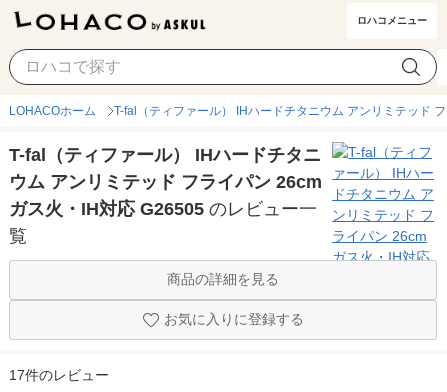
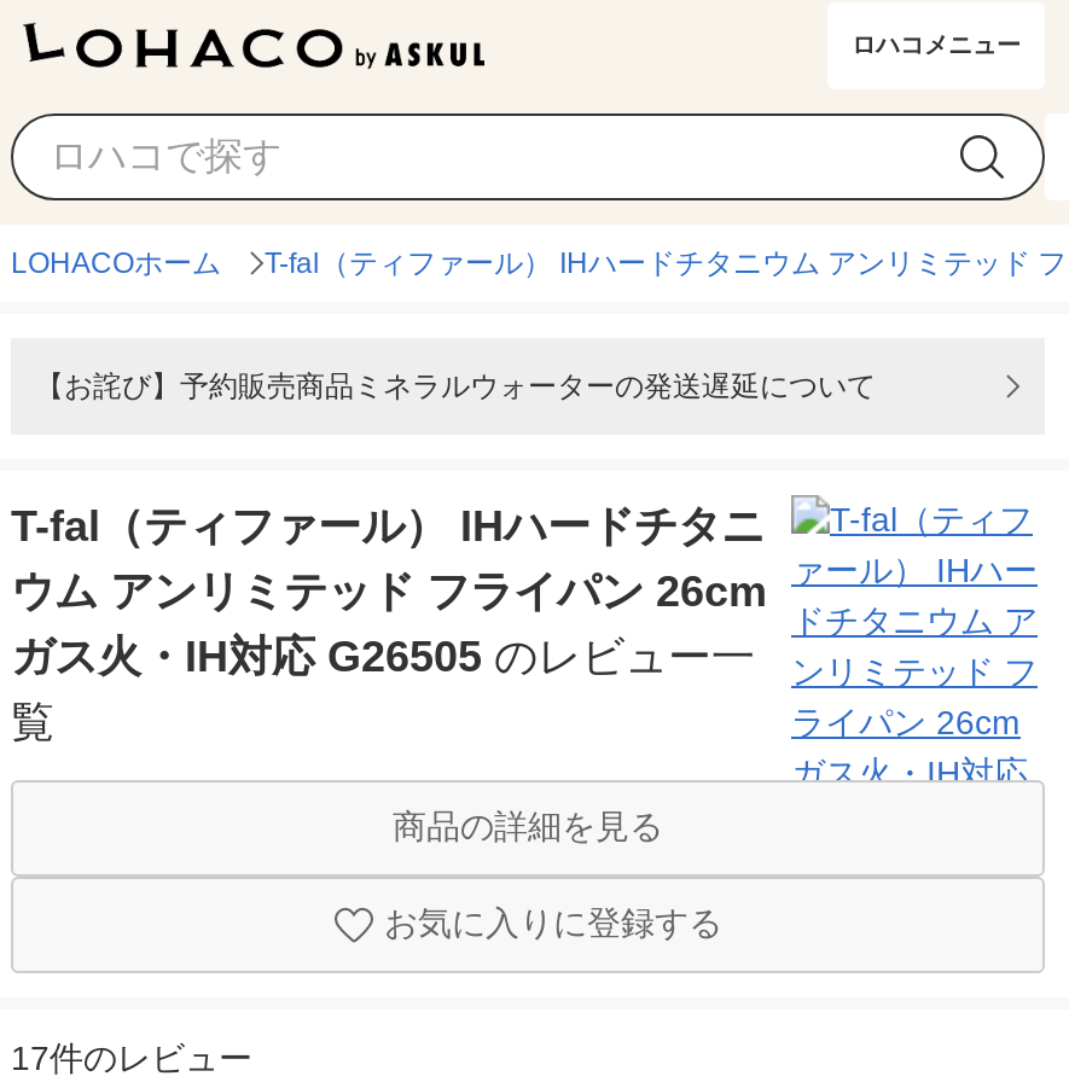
+ 【お詫び】予約販売商品ミネラルウォーターの発送遅延について
